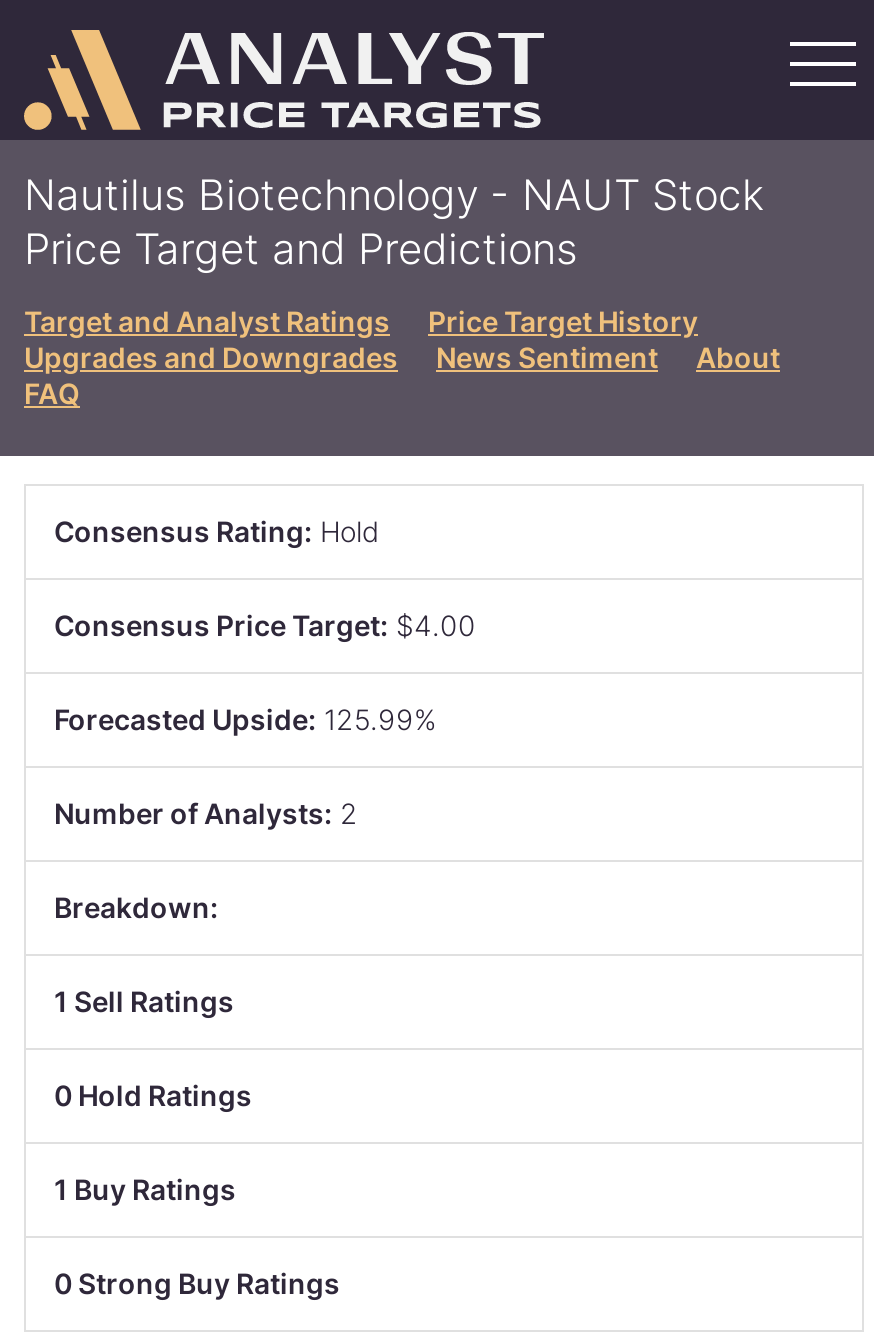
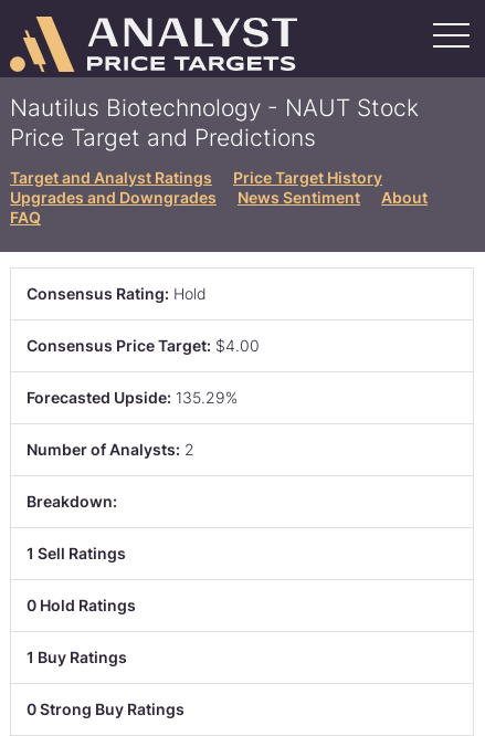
- Forecasted Upside: 125.99%
+ Forecasted Upside: 135.29%
